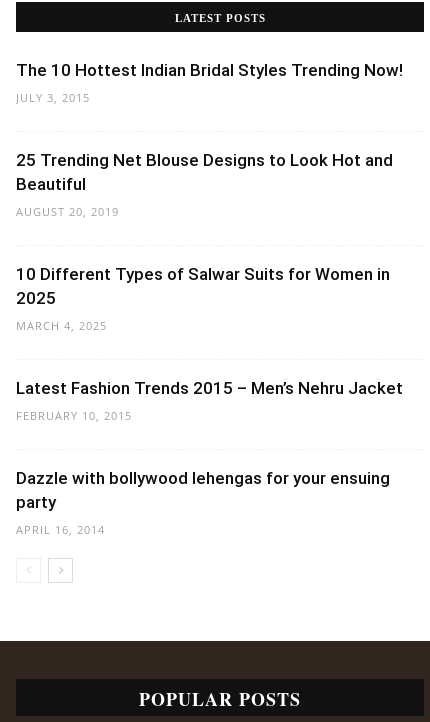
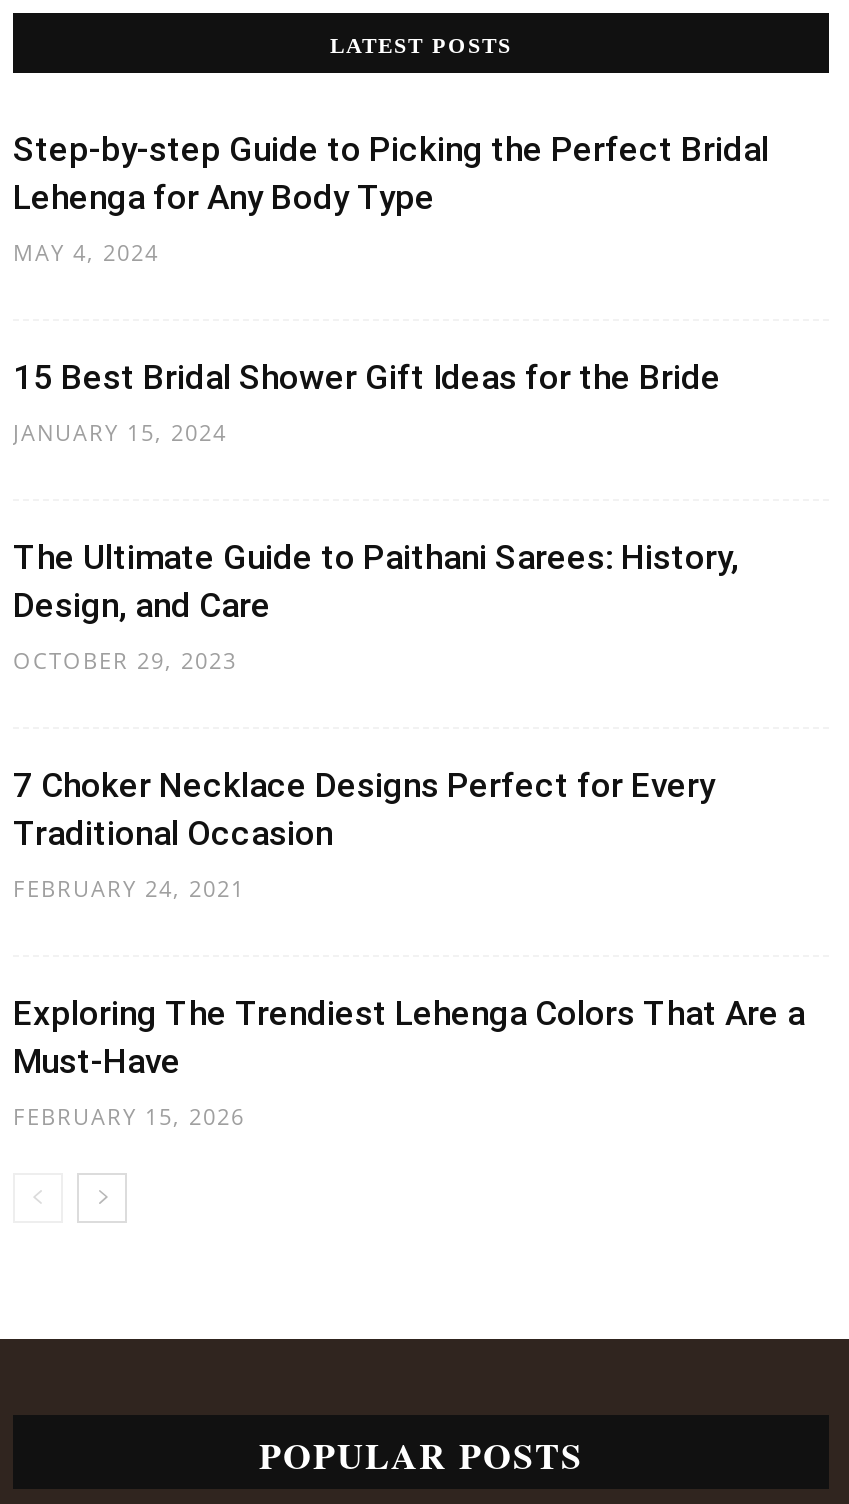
- The 10 Hottest Indian Bridal Styles Trending Now!
+ Step-by-step Guide to Picking the Perfect Bridal
+ Lehenga for Any Body Type

- JULY 3, 2015
+ MAY 4, 2024

- 25 Trending Net Blouse Designs to Look Hot and
- Beautiful
+ 15 Best Bridal Shower Gift Ideas for the Bride

- AUGUST 20, 2019
+ JANUARY 15, 2024

- 10 Different Types of Salwar Suits for Women in
- 2025
+ The Ultimate Guide to Paithani Sarees: History,
+ Design, and Care

- MARCH 4, 2025
+ OCTOBER 29, 2023

- Latest Fashion Trends 2015 – Men’s Nehru Jacket
+ 7 Choker Necklace Designs Perfect for Every
+ Traditional Occasion

- FEBRUARY 10, 2015
+ FEBRUARY 24, 2021

- Dazzle with bollywood lehengas for your ensuing
- party
+ Exploring The Trendiest Lehenga Colors That Are a
+ Must-Have

- APRIL 16, 2014
+ FEBRUARY 15, 2026
